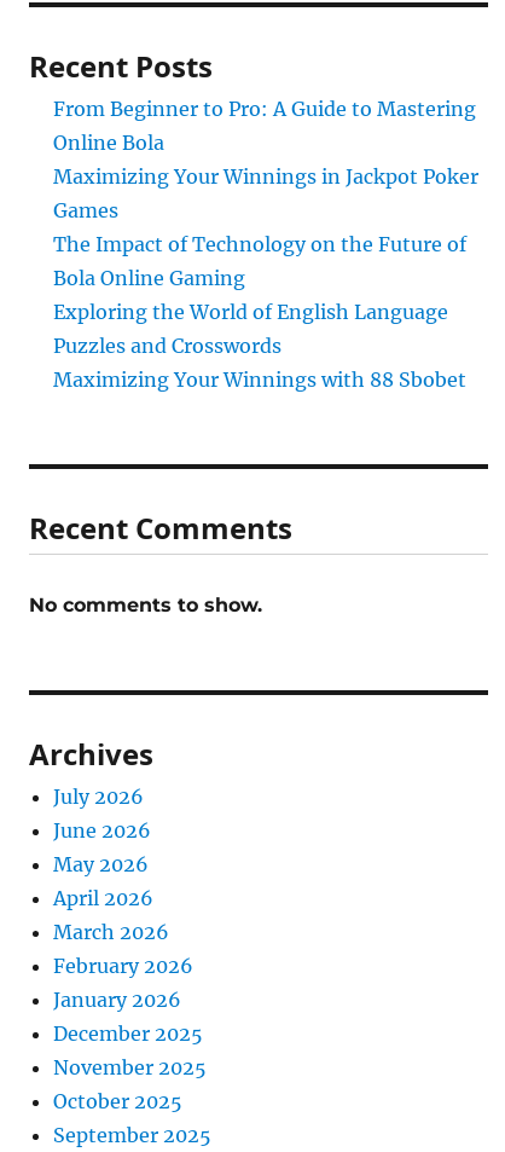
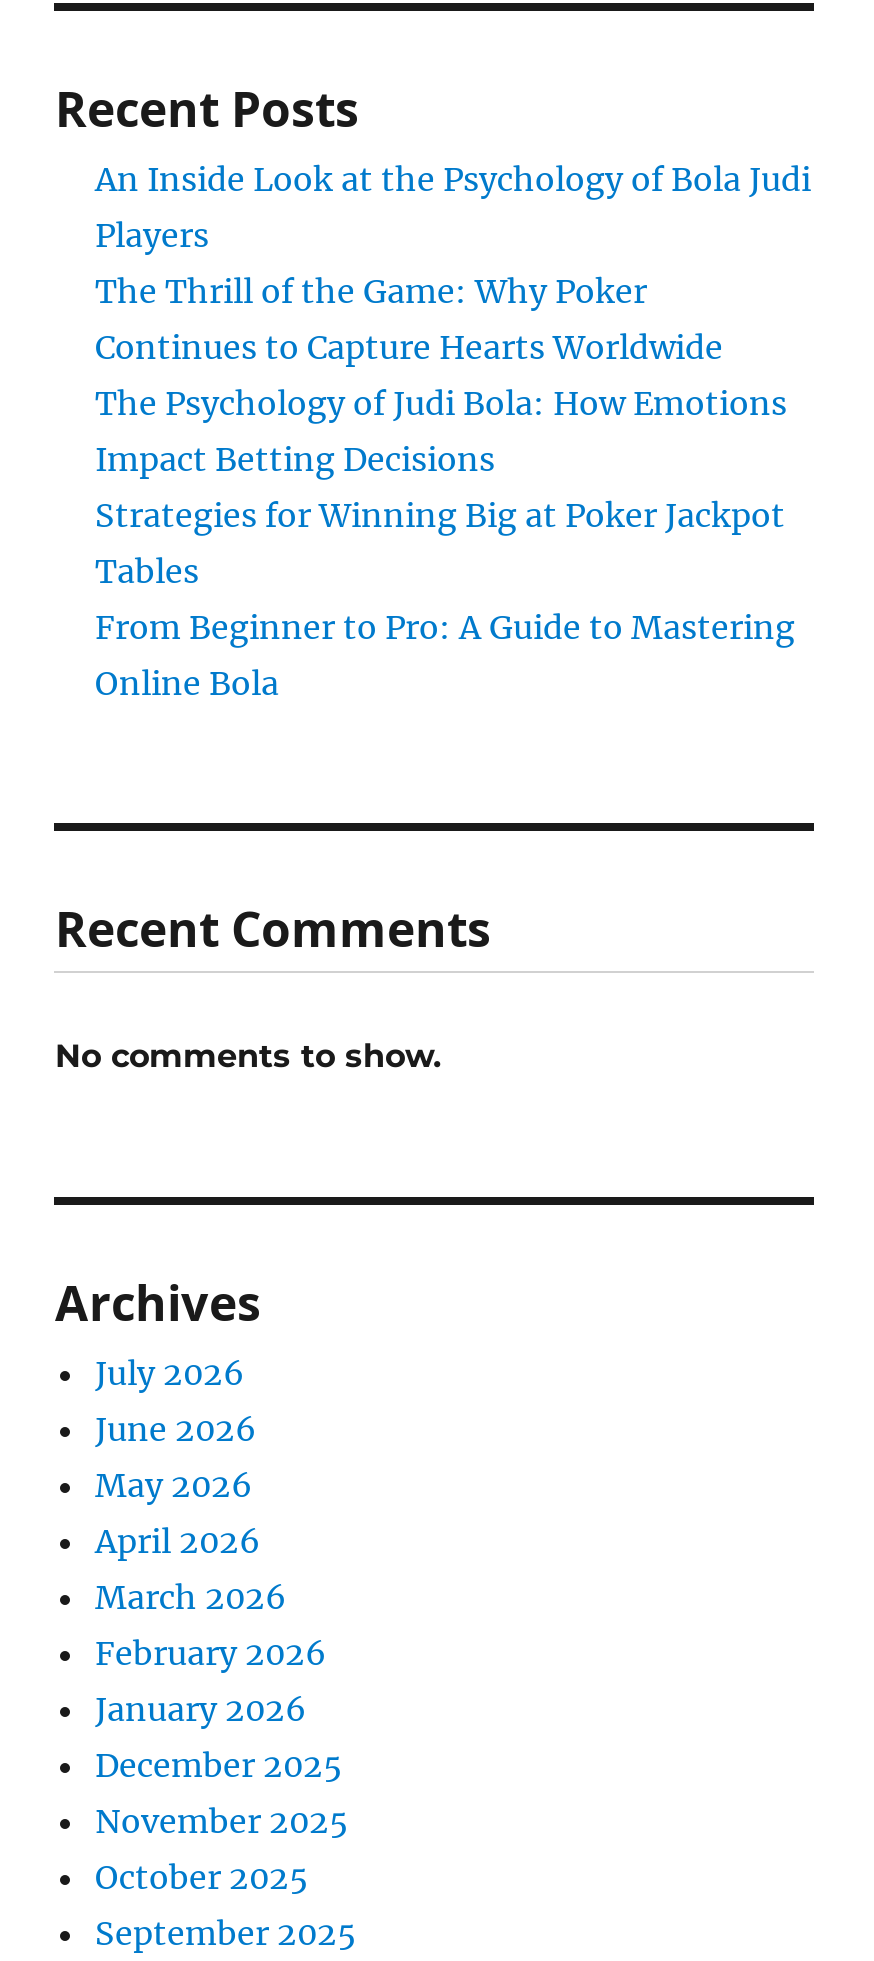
+ An Inside Look at the Psychology of Bola Judi
+ Players
+ The Thrill of the Game: Why Poker
+ Continues to Capture Hearts Worldwide
+ The Psychology of Judi Bola: How Emotions
+ Impact Betting Decisions
+ Strategies for Winning Big at Poker Jackpot
+ Tables

moved down: From Beginner to Pro: A Guide to Mastering | Online Bola

- Maximizing Your Winnings in Jackpot Poker
- Games
- The Impact of Technology on the Future of
- Bola Online Gaming
- Exploring the World of English Language
- Puzzles and Crosswords
- Maximizing Your Winnings with 88 Sbobet
